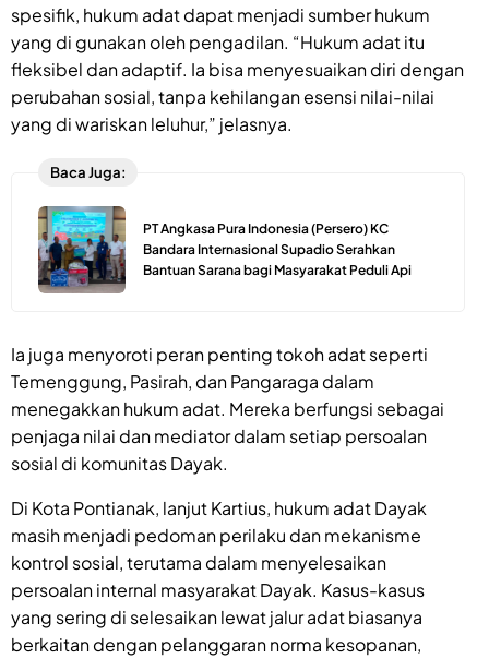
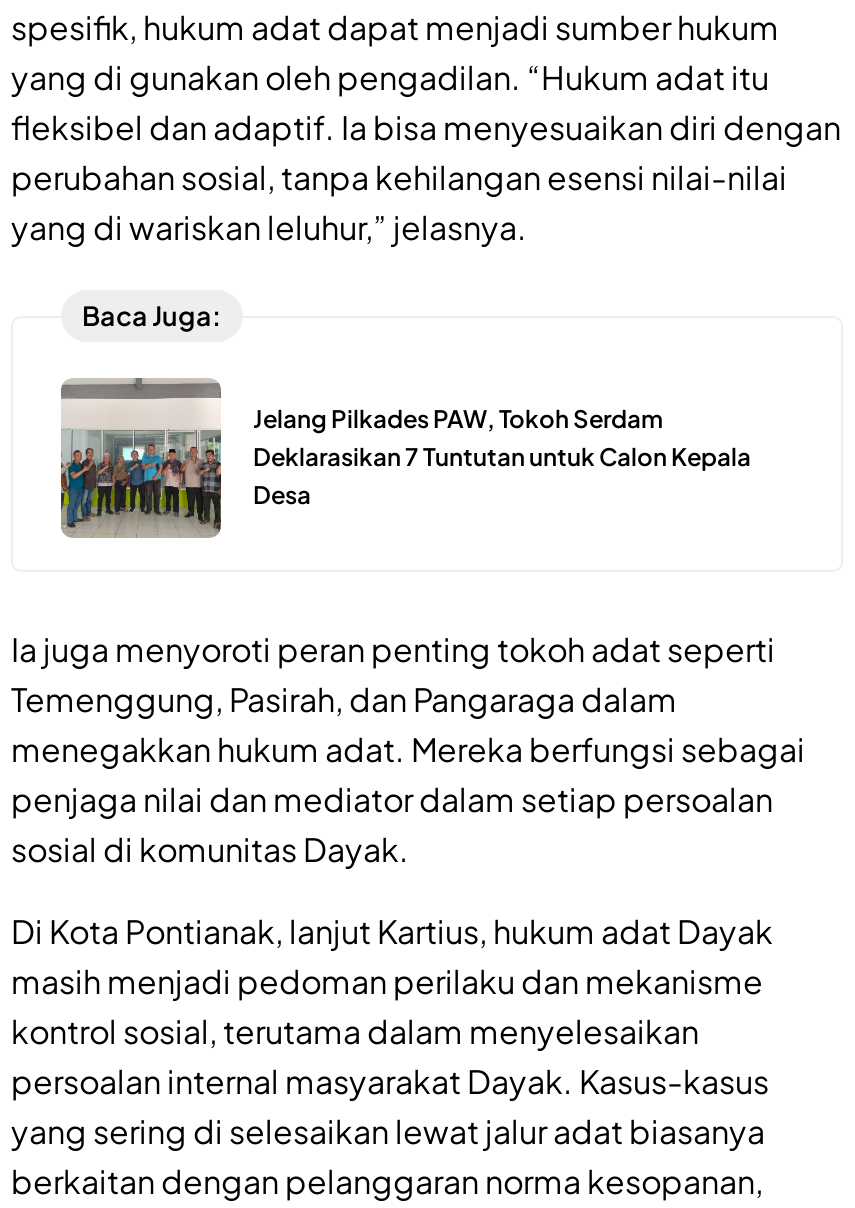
- [image]
- PT Angkasa Pura Indonesia (Persero) KC
- Bandara Internasional Supadio Serahkan
- Bantuan Sarana bagi Masyarakat Peduli Api
+ [image]
+ Jelang Pilkades PAW, Tokoh Serdam
+ Deklarasikan 7 Tuntutan untuk Calon Kepala
+ Desa
